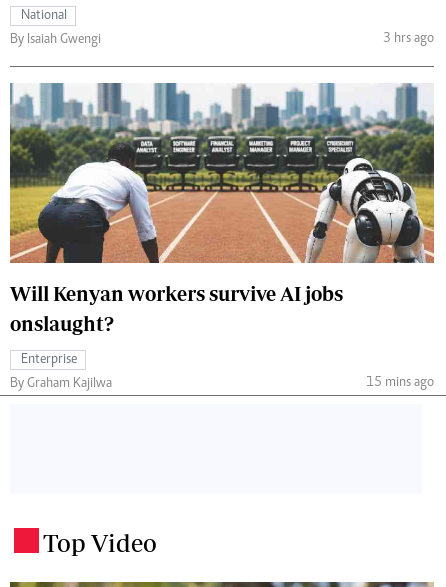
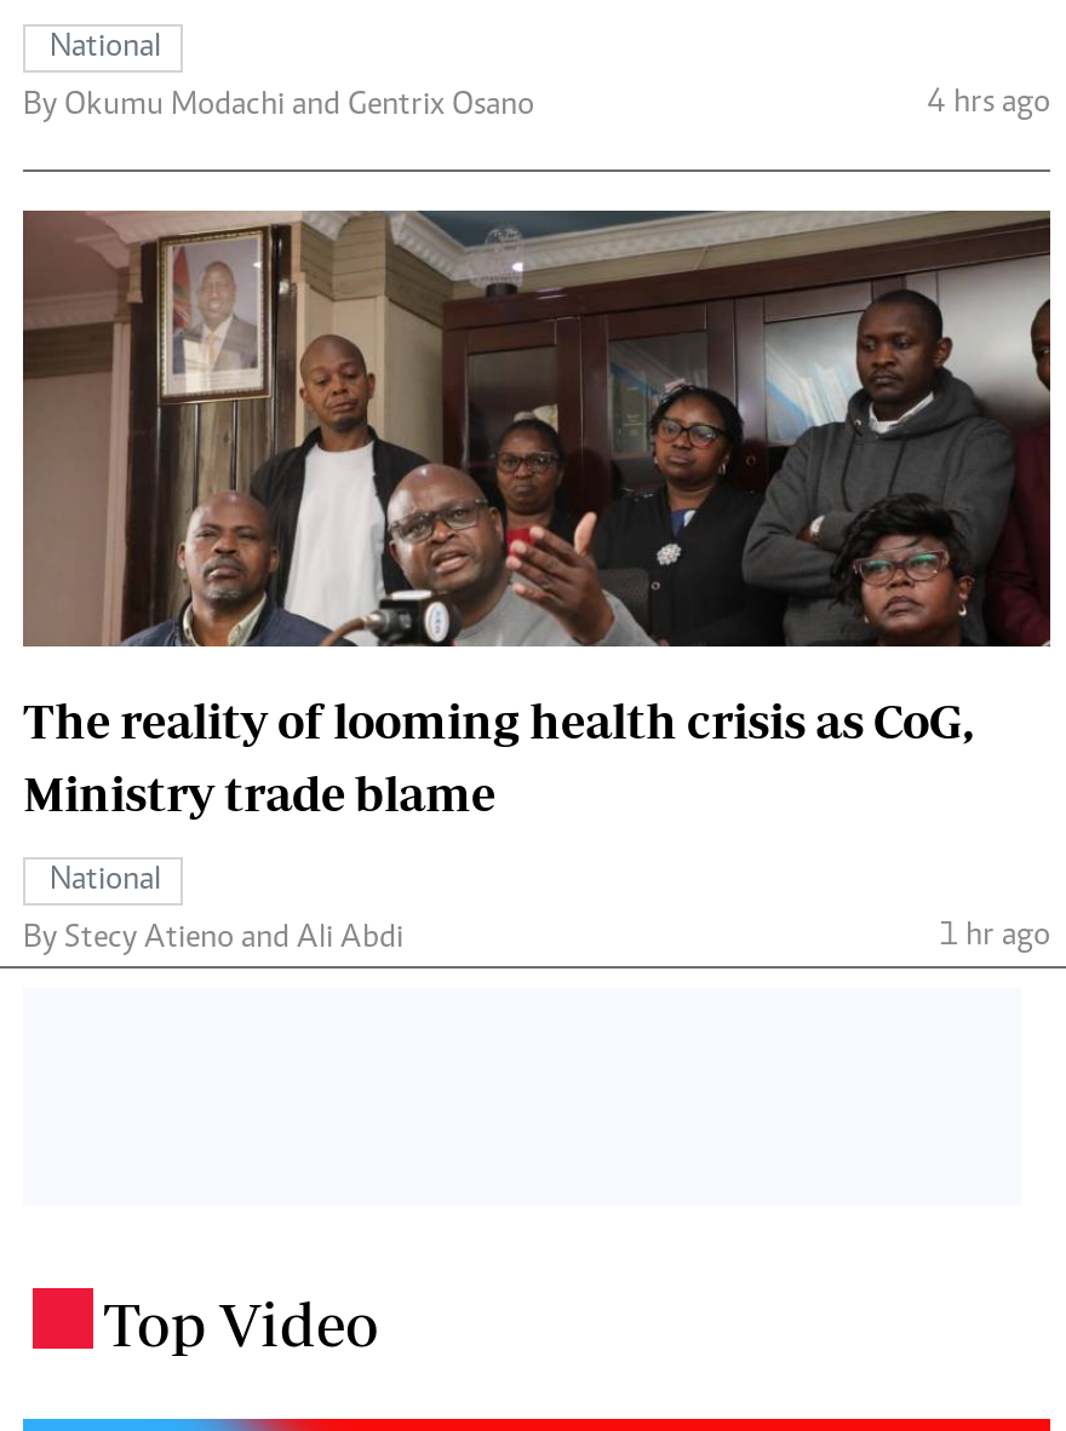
- By Isaiah Gwengi
- 3 hrs ago
+ By Okumu Modachi and Gentrix Osano
+ 4 hrs ago

- [image]
- Will Kenyan workers survive AI jobs
- onslaught?
+ [image]
+ The reality of looming health crisis as CoG,
+ Ministry trade blame

- Enterprise
+ National

- By Graham Kajilwa
- 15 mins ago
+ By Stecy Atieno and Ali Abdi
+ 1 hr ago
